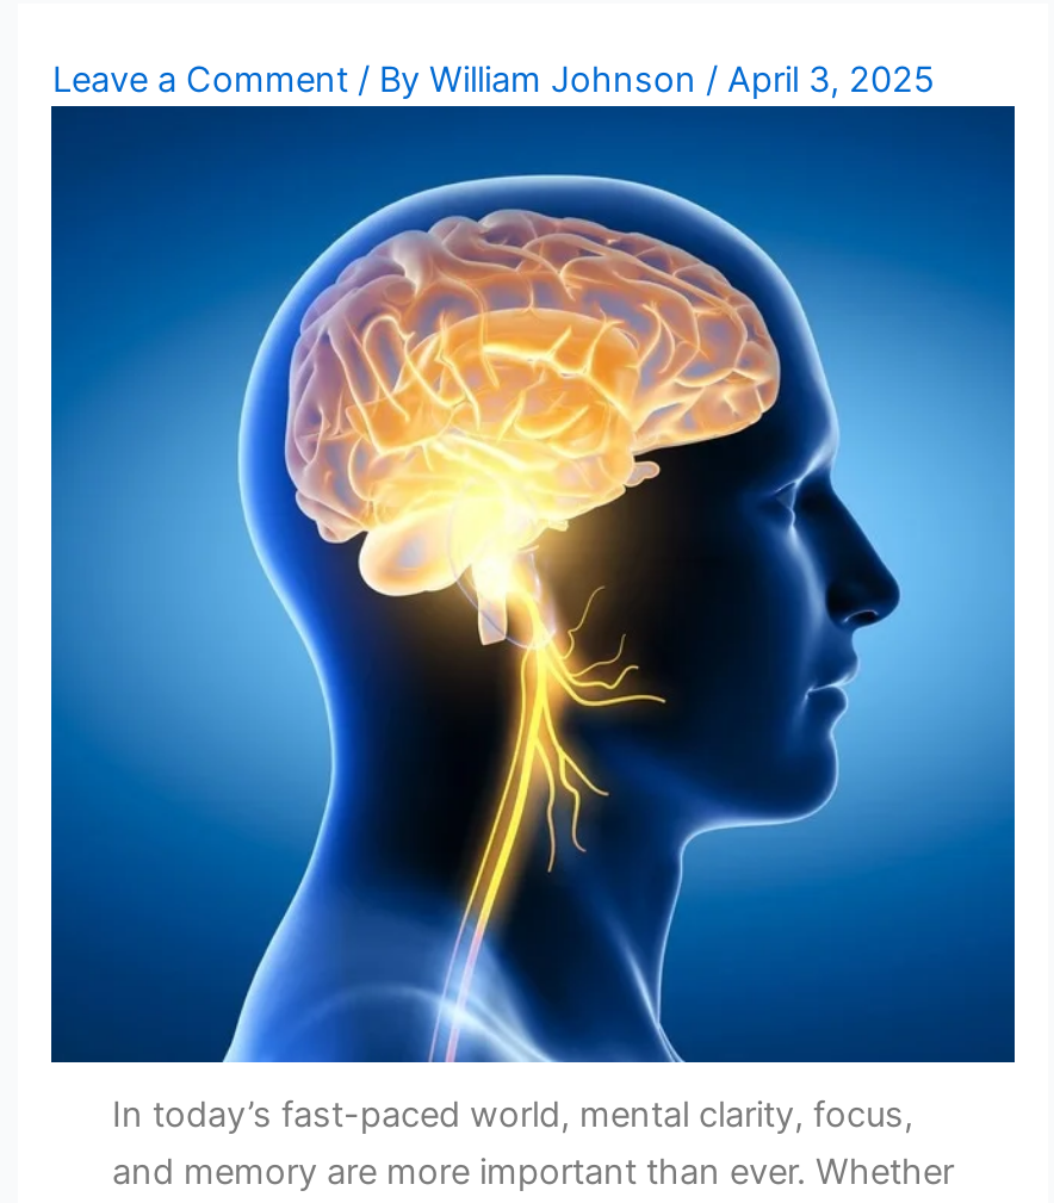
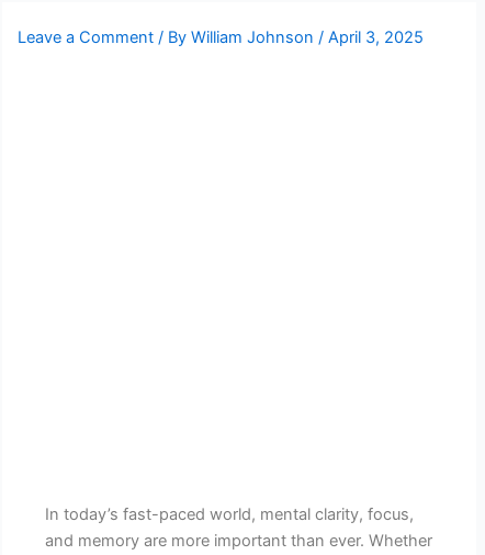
- [image]
